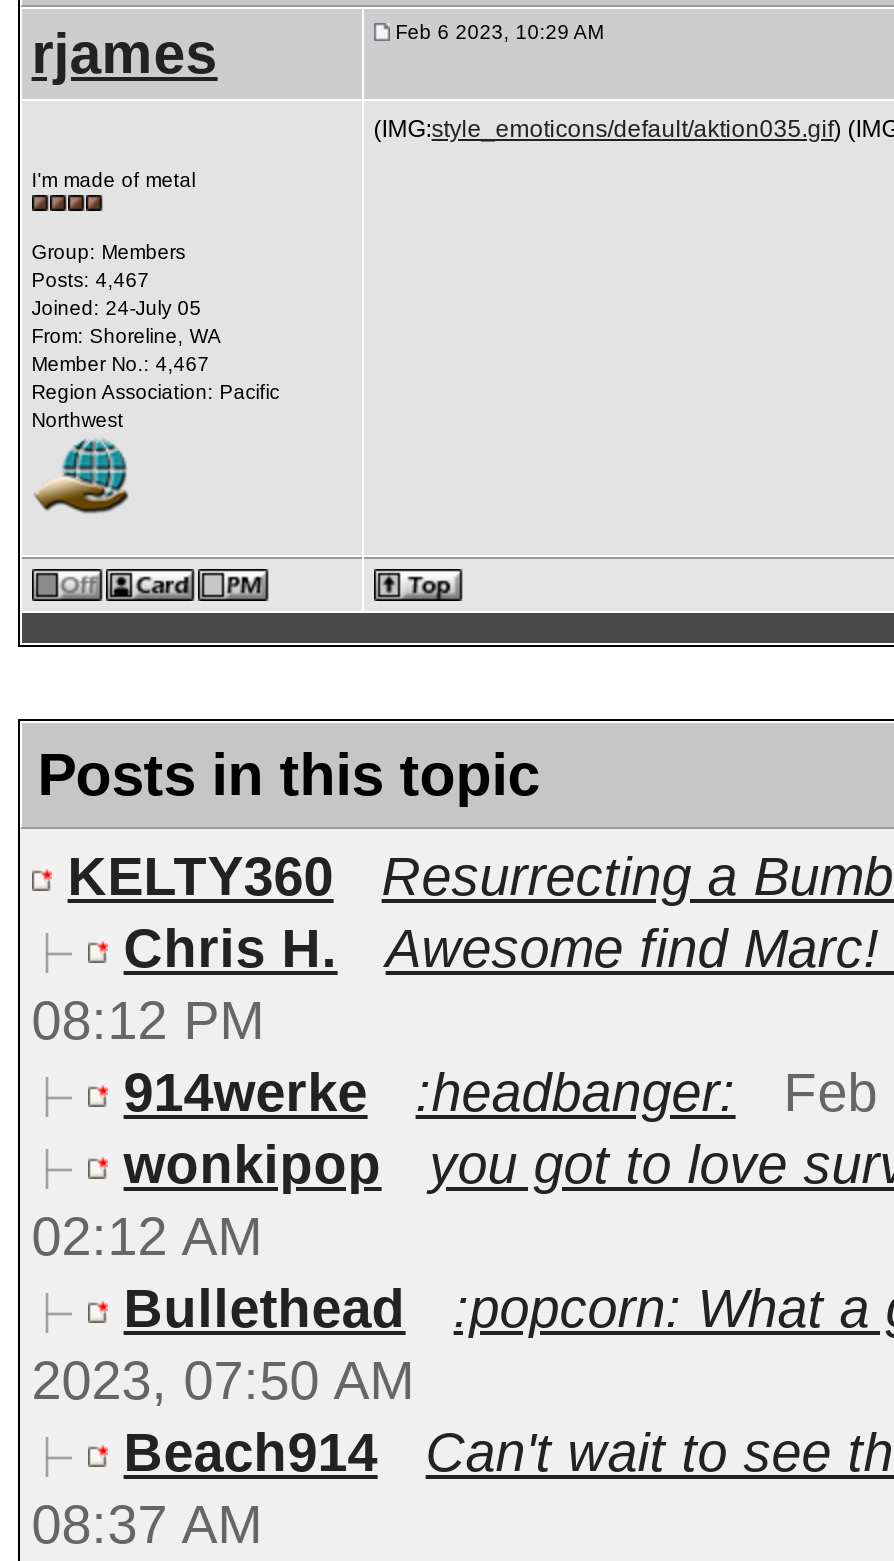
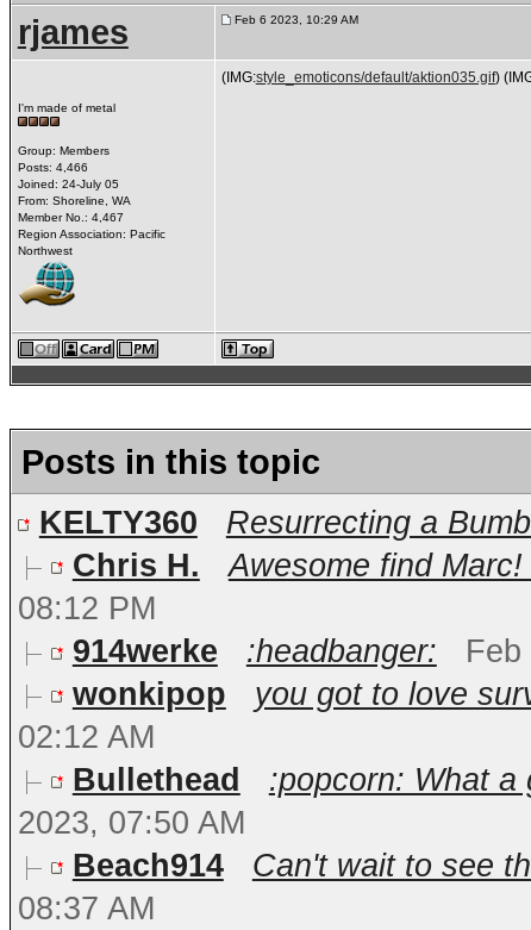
- Posts: 4,467
+ Posts: 4,466
